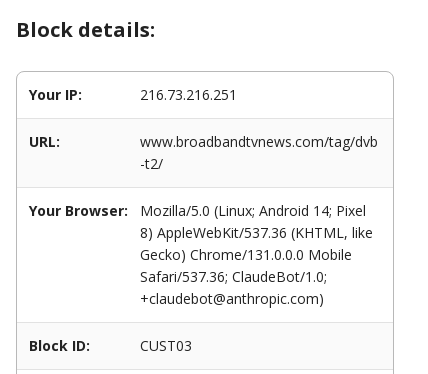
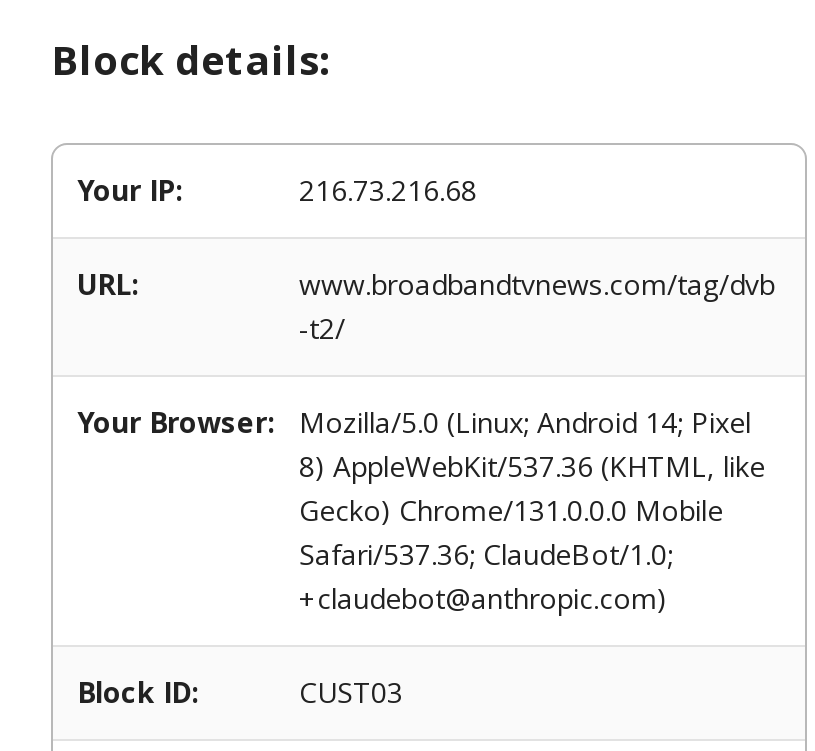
- 216.73.216.251
+ 216.73.216.68
